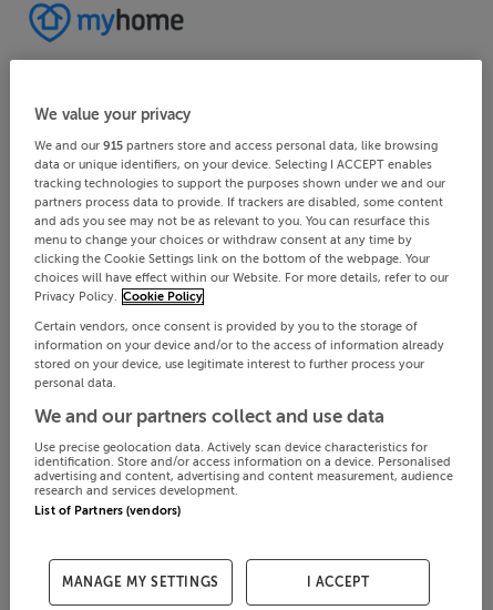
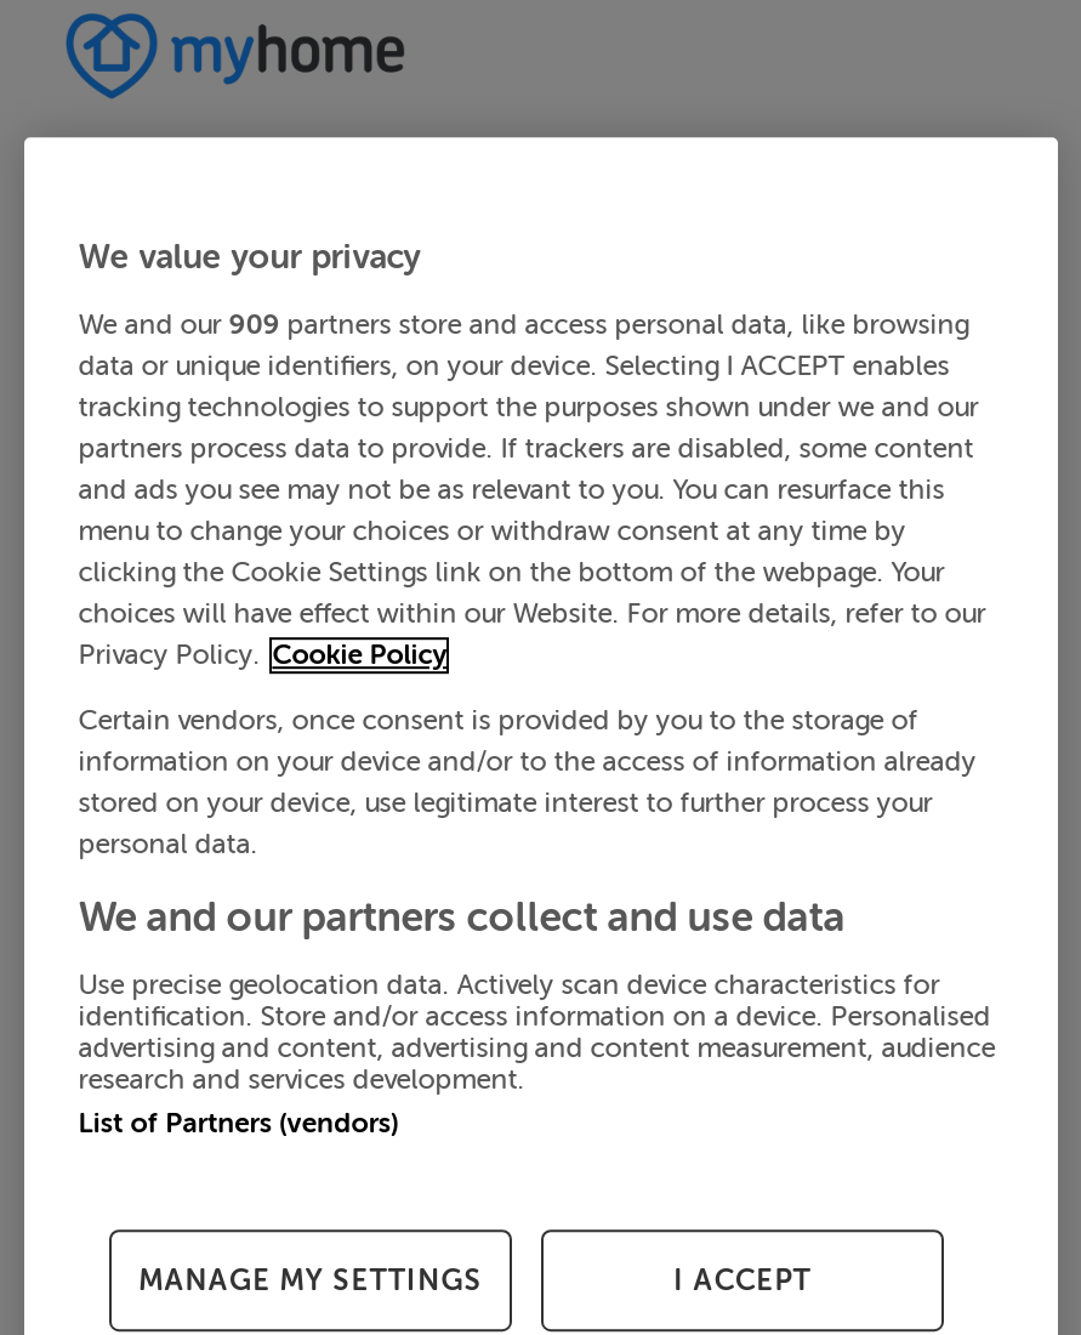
- We and our 915 partners store and access personal data, like browsing
+ We and our 909 partners store and access personal data, like browsing
